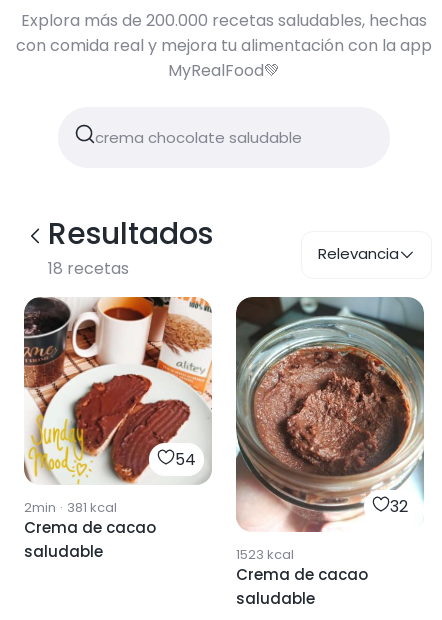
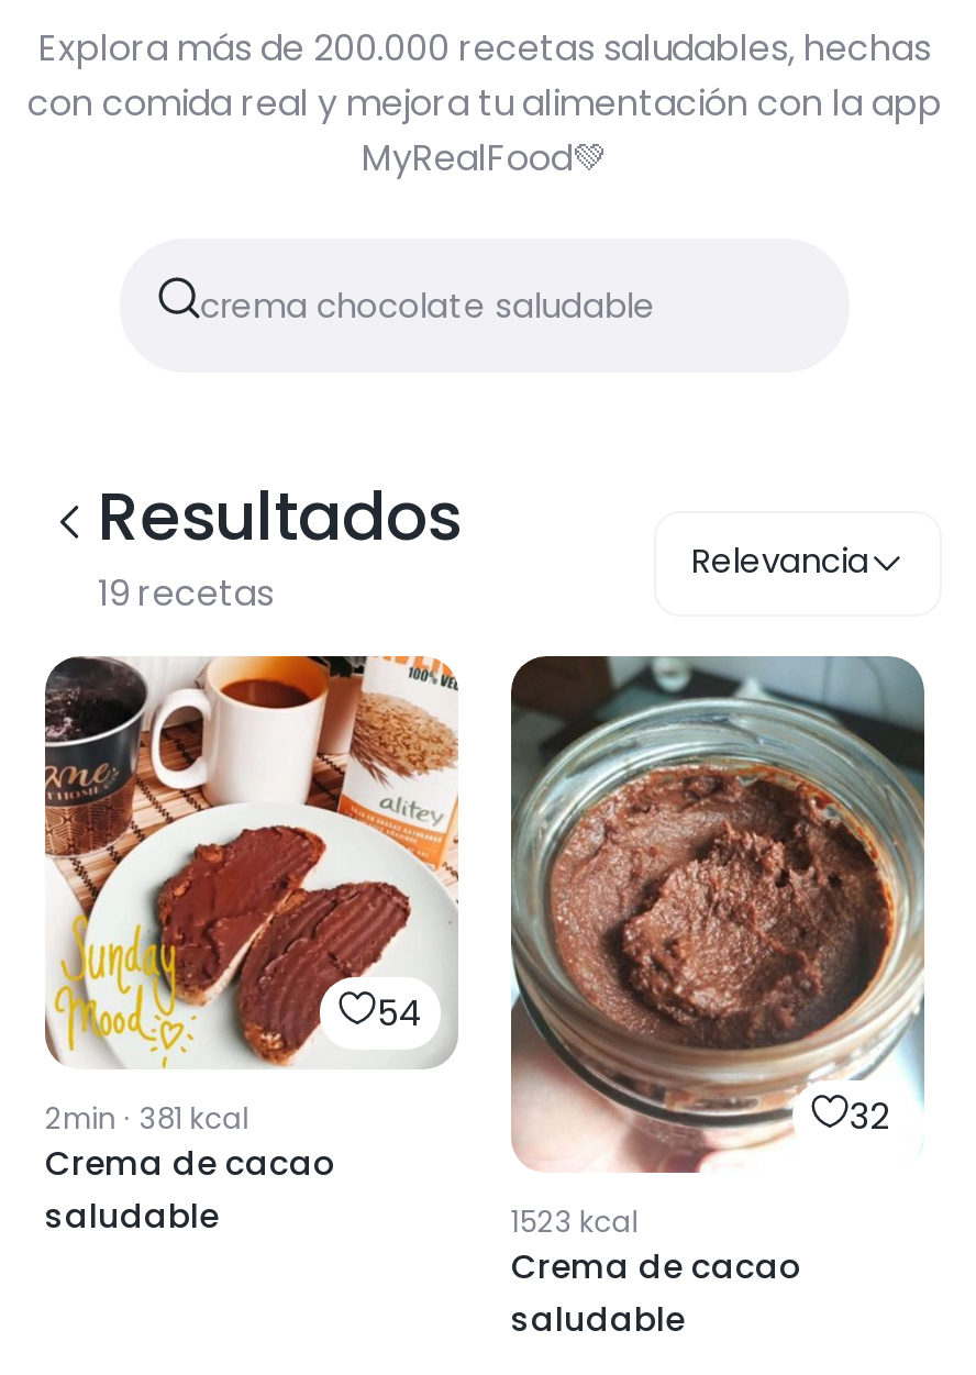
- 18 recetas
+ 19 recetas
